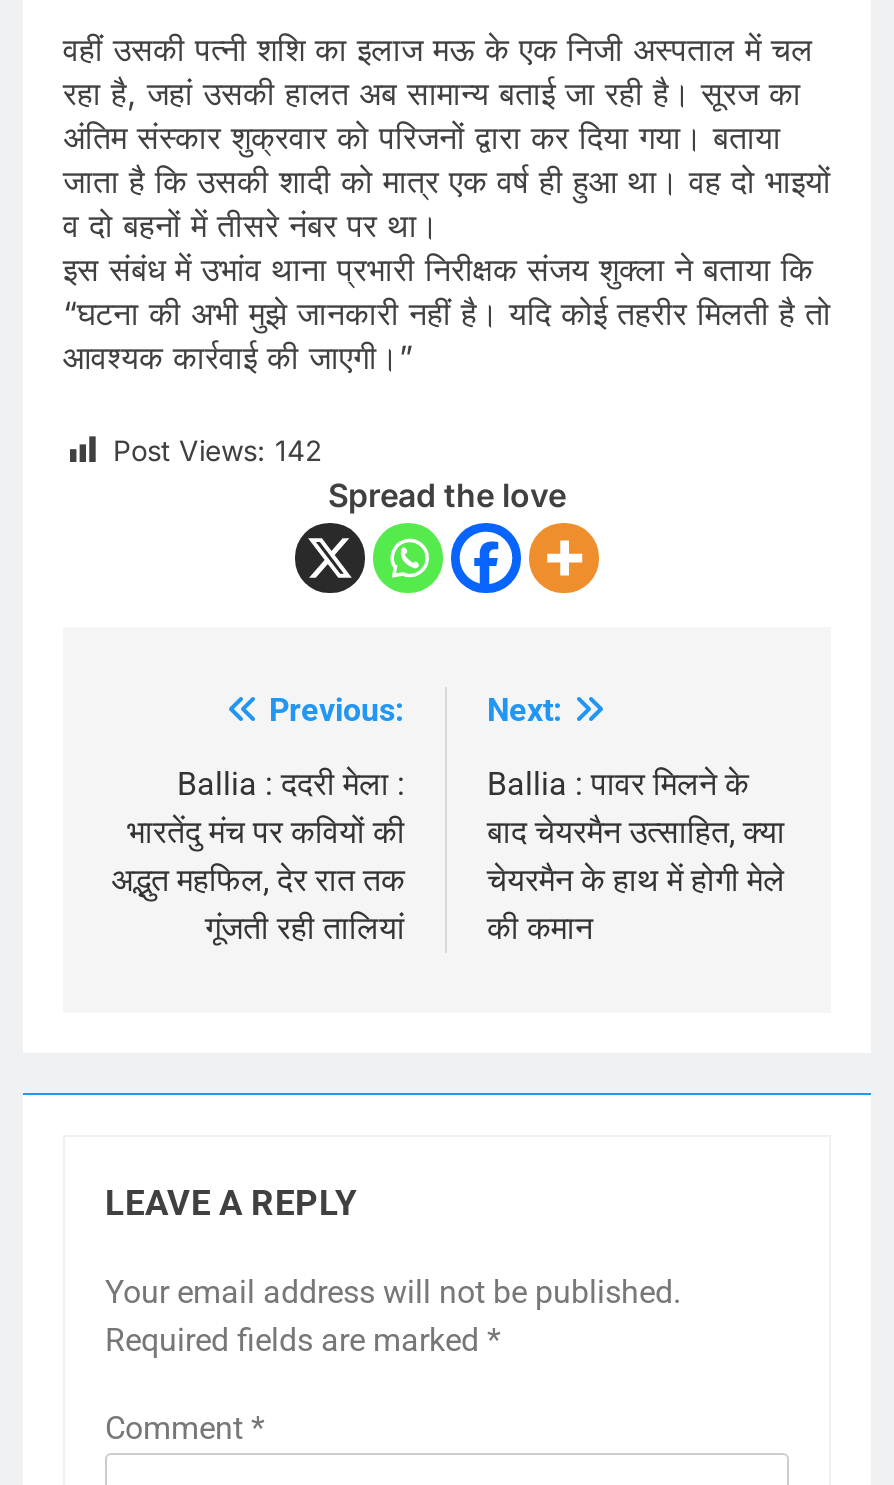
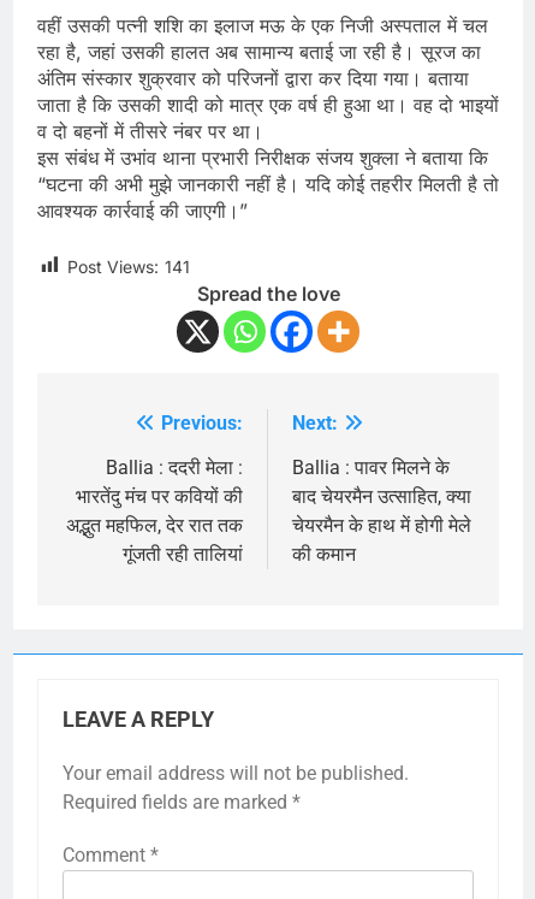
- Post Views: 142
+ Post Views: 141
